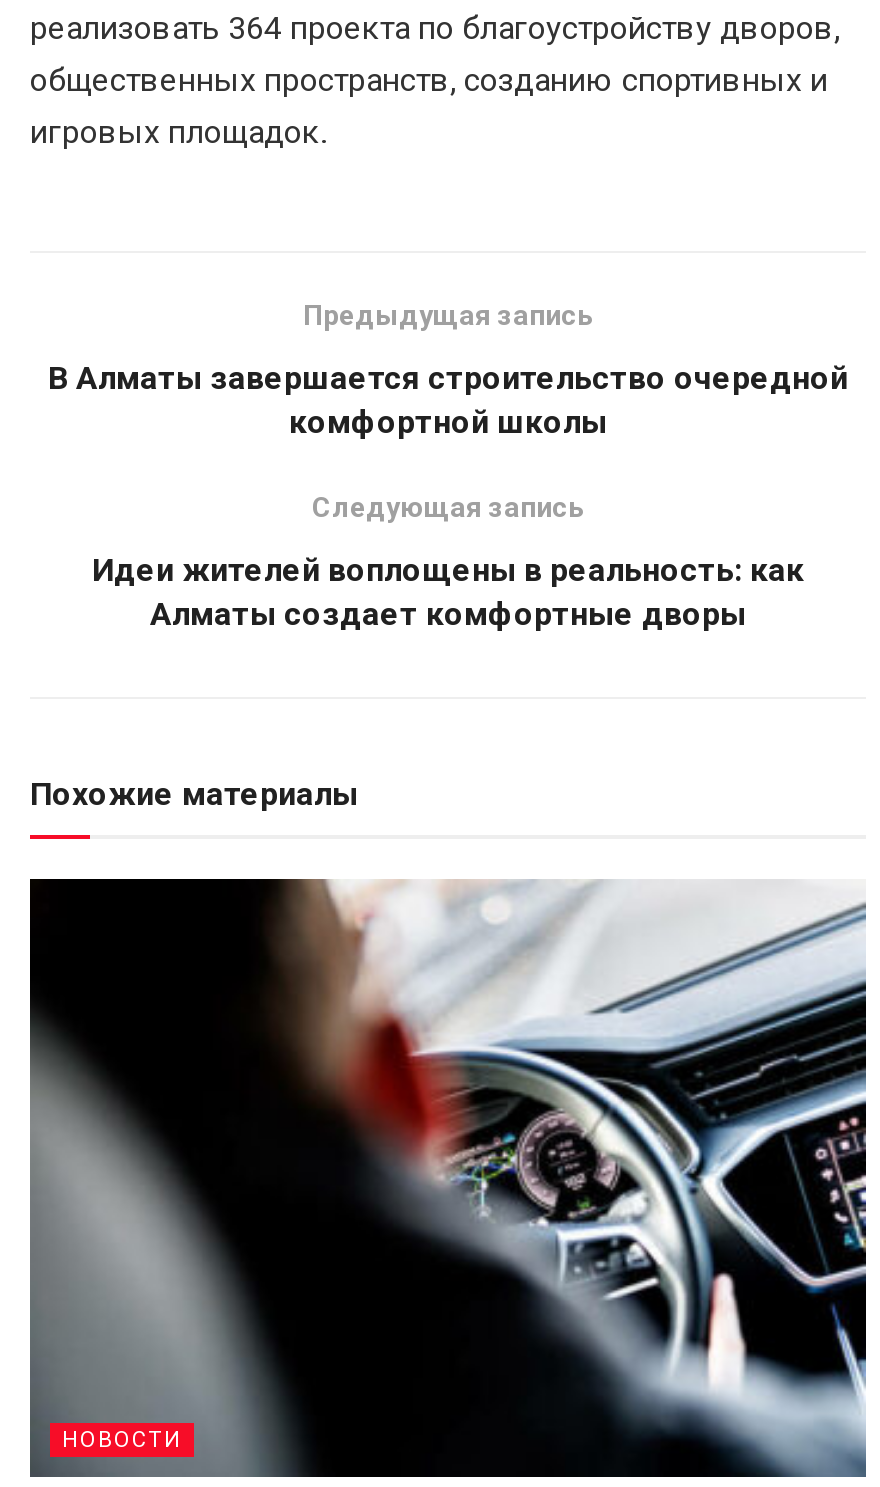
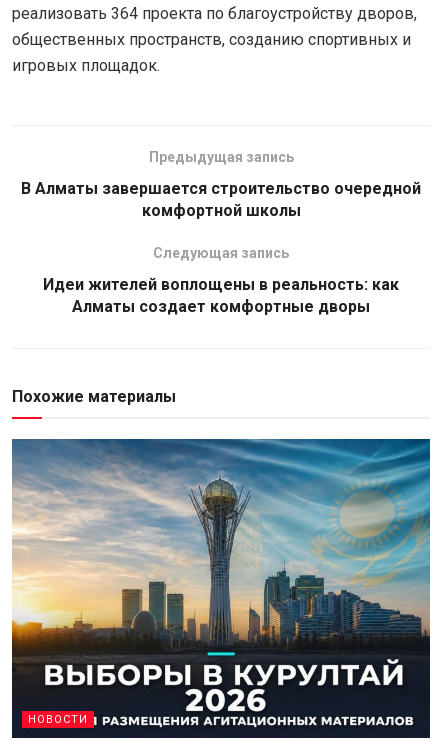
- [image]
+ [image]
